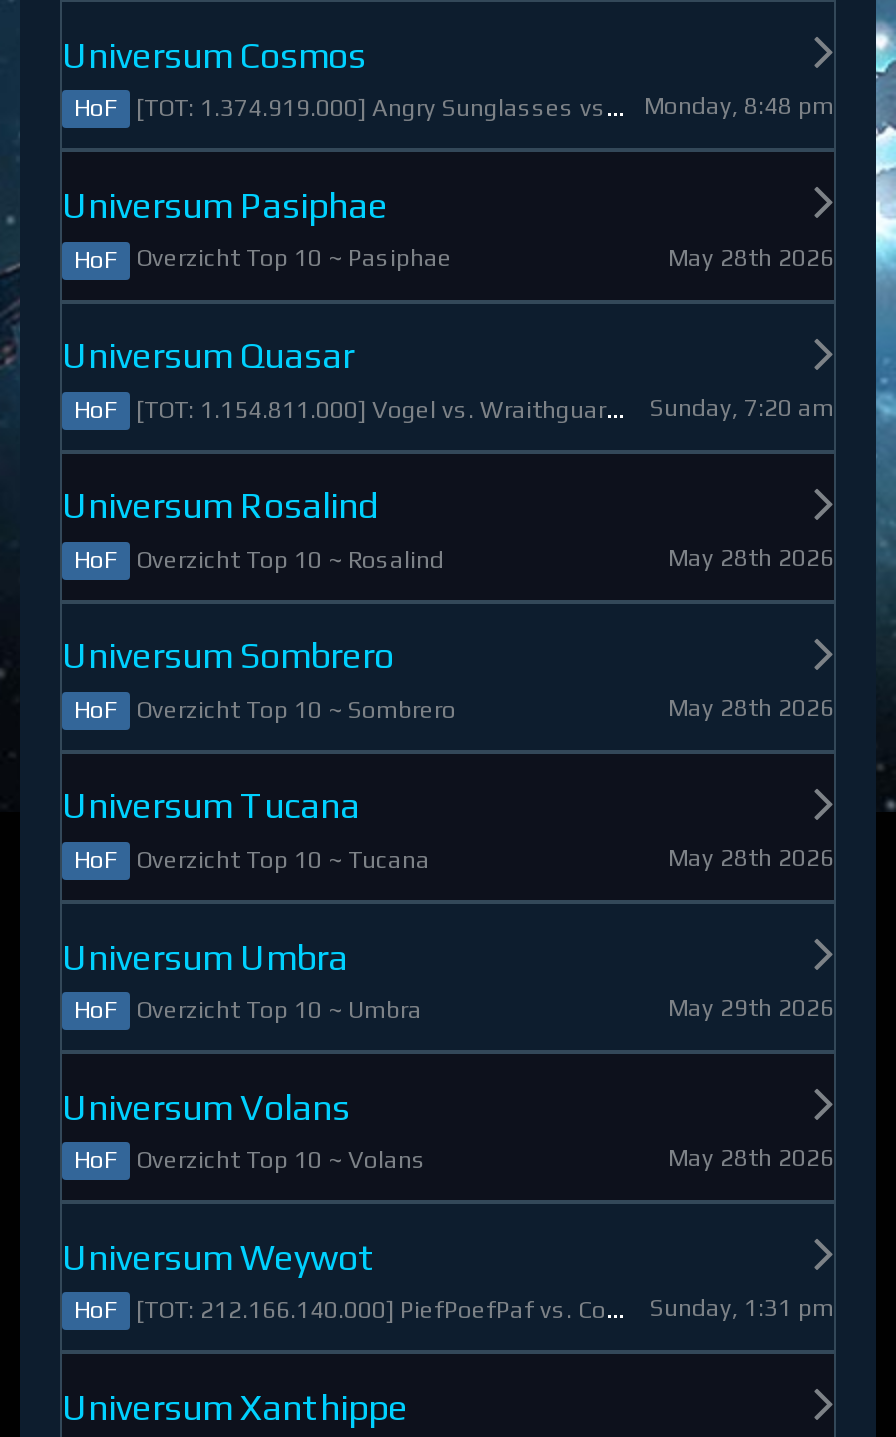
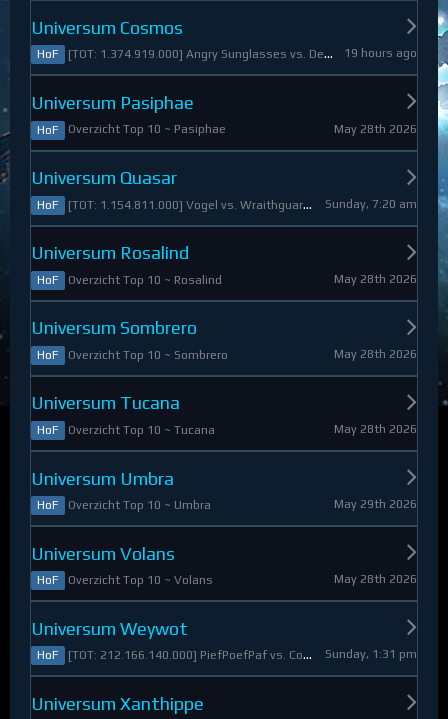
- Monday, 8:48 pm
+ 19 hours ago
